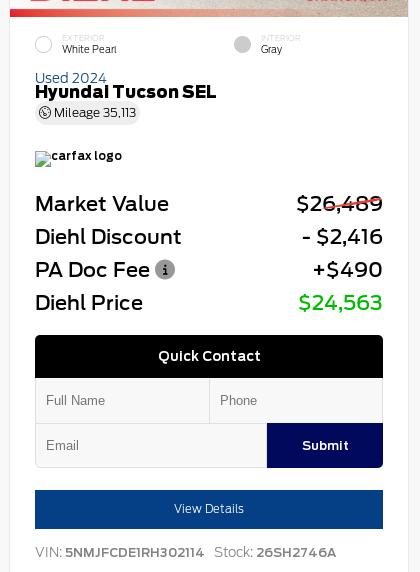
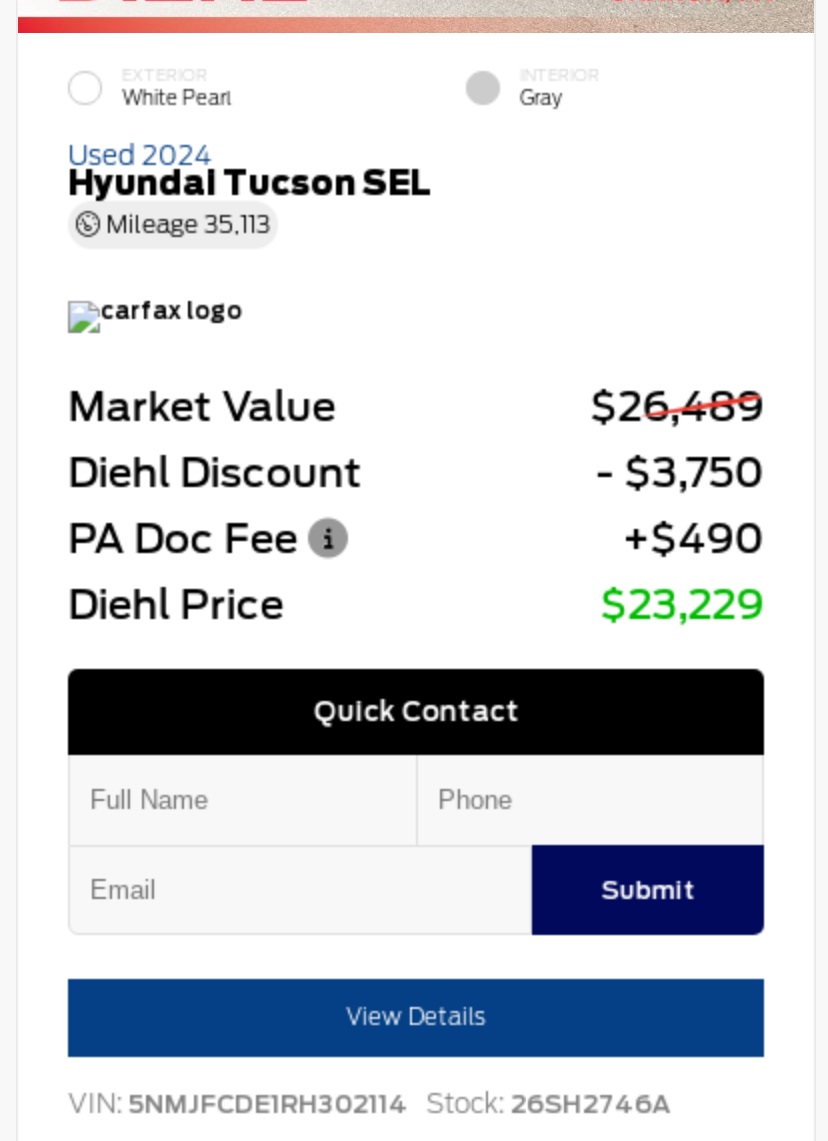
- - $2,416
+ - $3,750

- $24,563
+ $23,229
